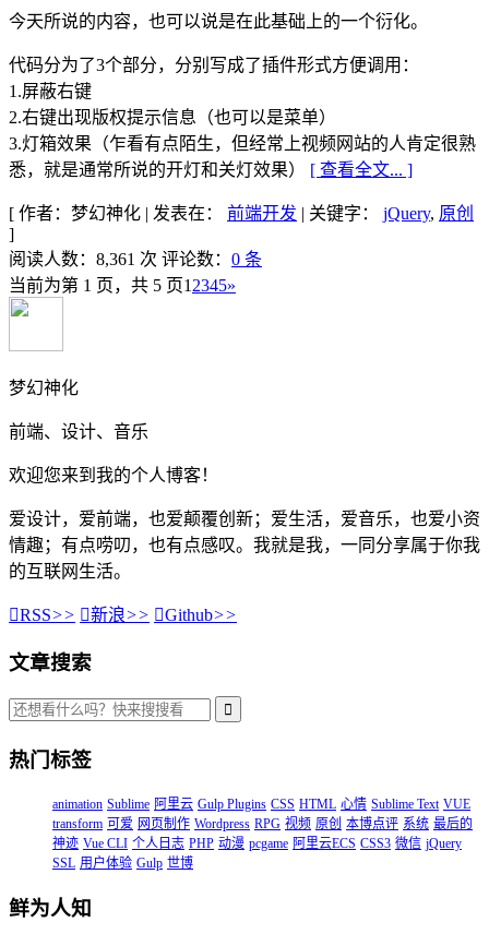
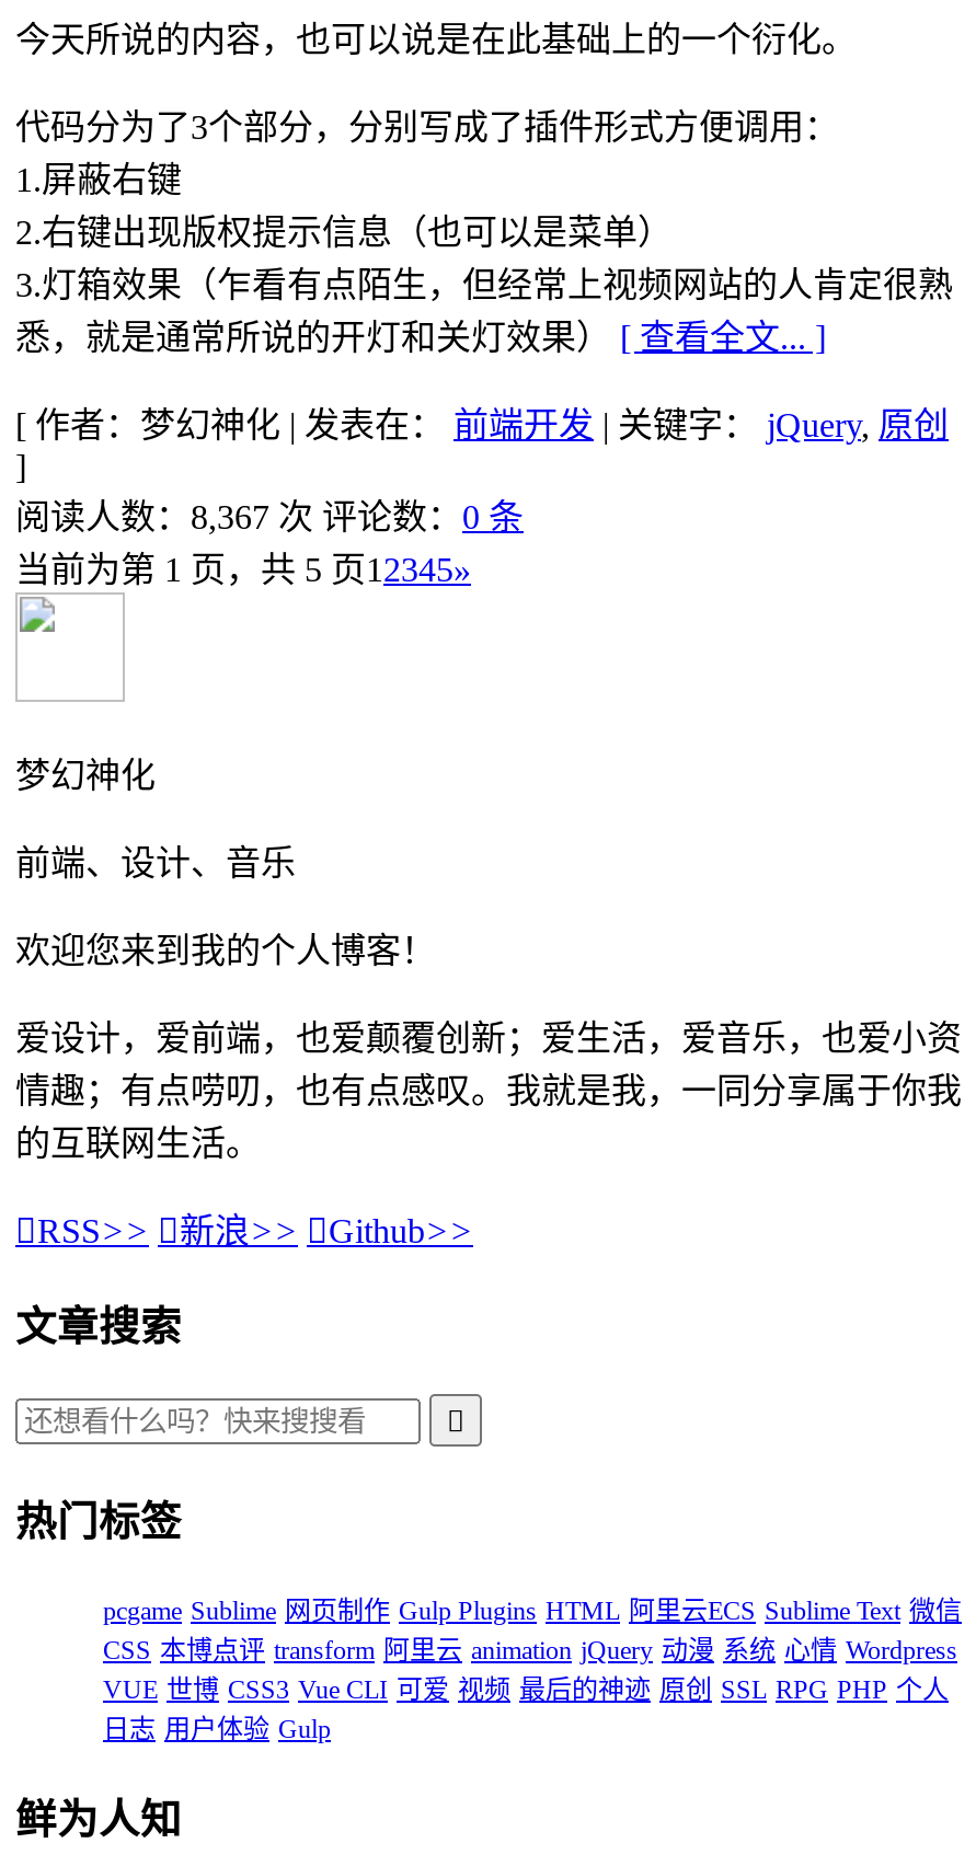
- 阅读人数：8,361 次 评论数：0 条
+ 阅读人数：8,367 次 评论数：0 条

- animation Sublime 阿里云 Gulp Plugins CSS HTML 心情 Sublime Text VUE
- transform 可爱 网页制作 Wordpress RPG 视频 原创 本博点评 系统 最后的
- 神迹 Vue CLI 个人日志 PHP 动漫 pcgame 阿里云ECS CSS3 微信 jQuery
- SSL 用户体验 Gulp 世博
+ pcgame Sublime 网页制作 Gulp Plugins HTML 阿里云ECS Sublime Text 微信
+ CSS 本博点评 transform 阿里云 animation jQuery 动漫 系统 心情 Wordpress
+ VUE 世博 CSS3 Vue CLI 可爱 视频 最后的神迹 原创 SSL RPG PHP 个人
+ 日志 用户体验 Gulp
